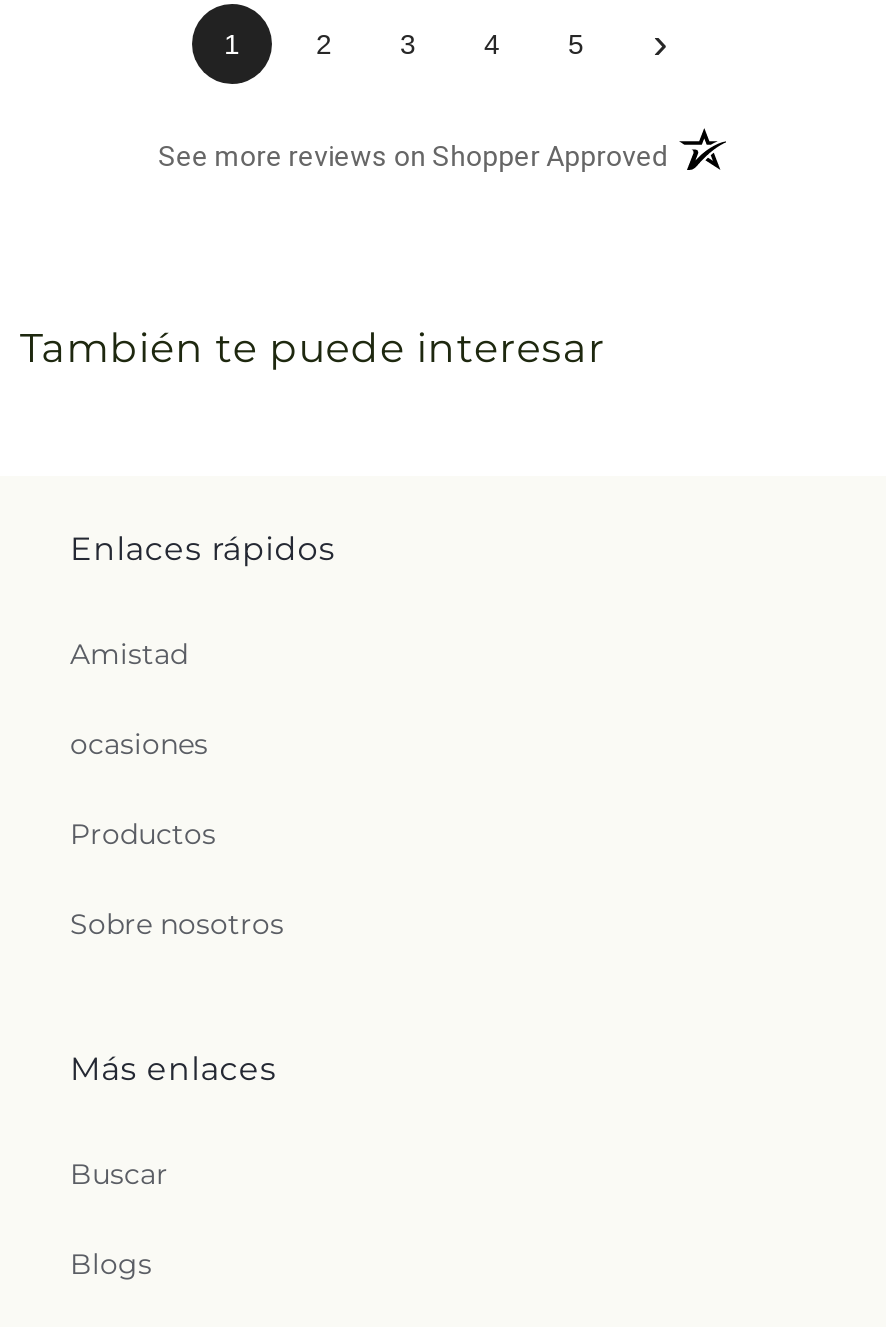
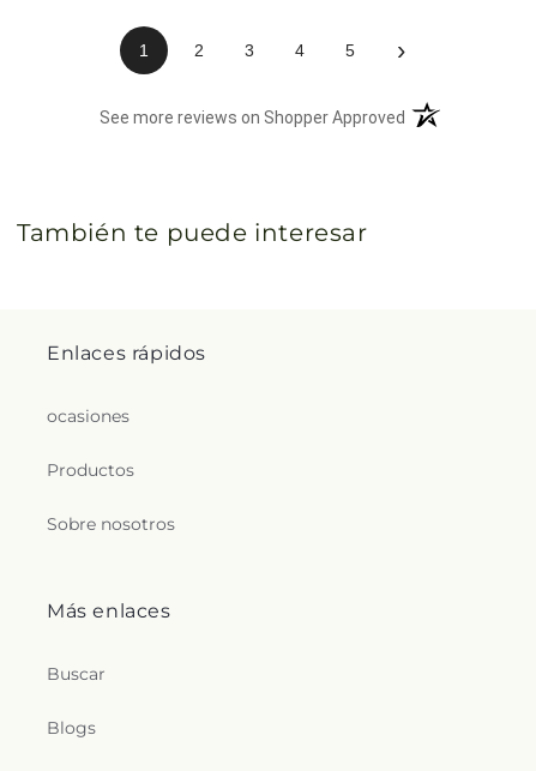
- Amistad
